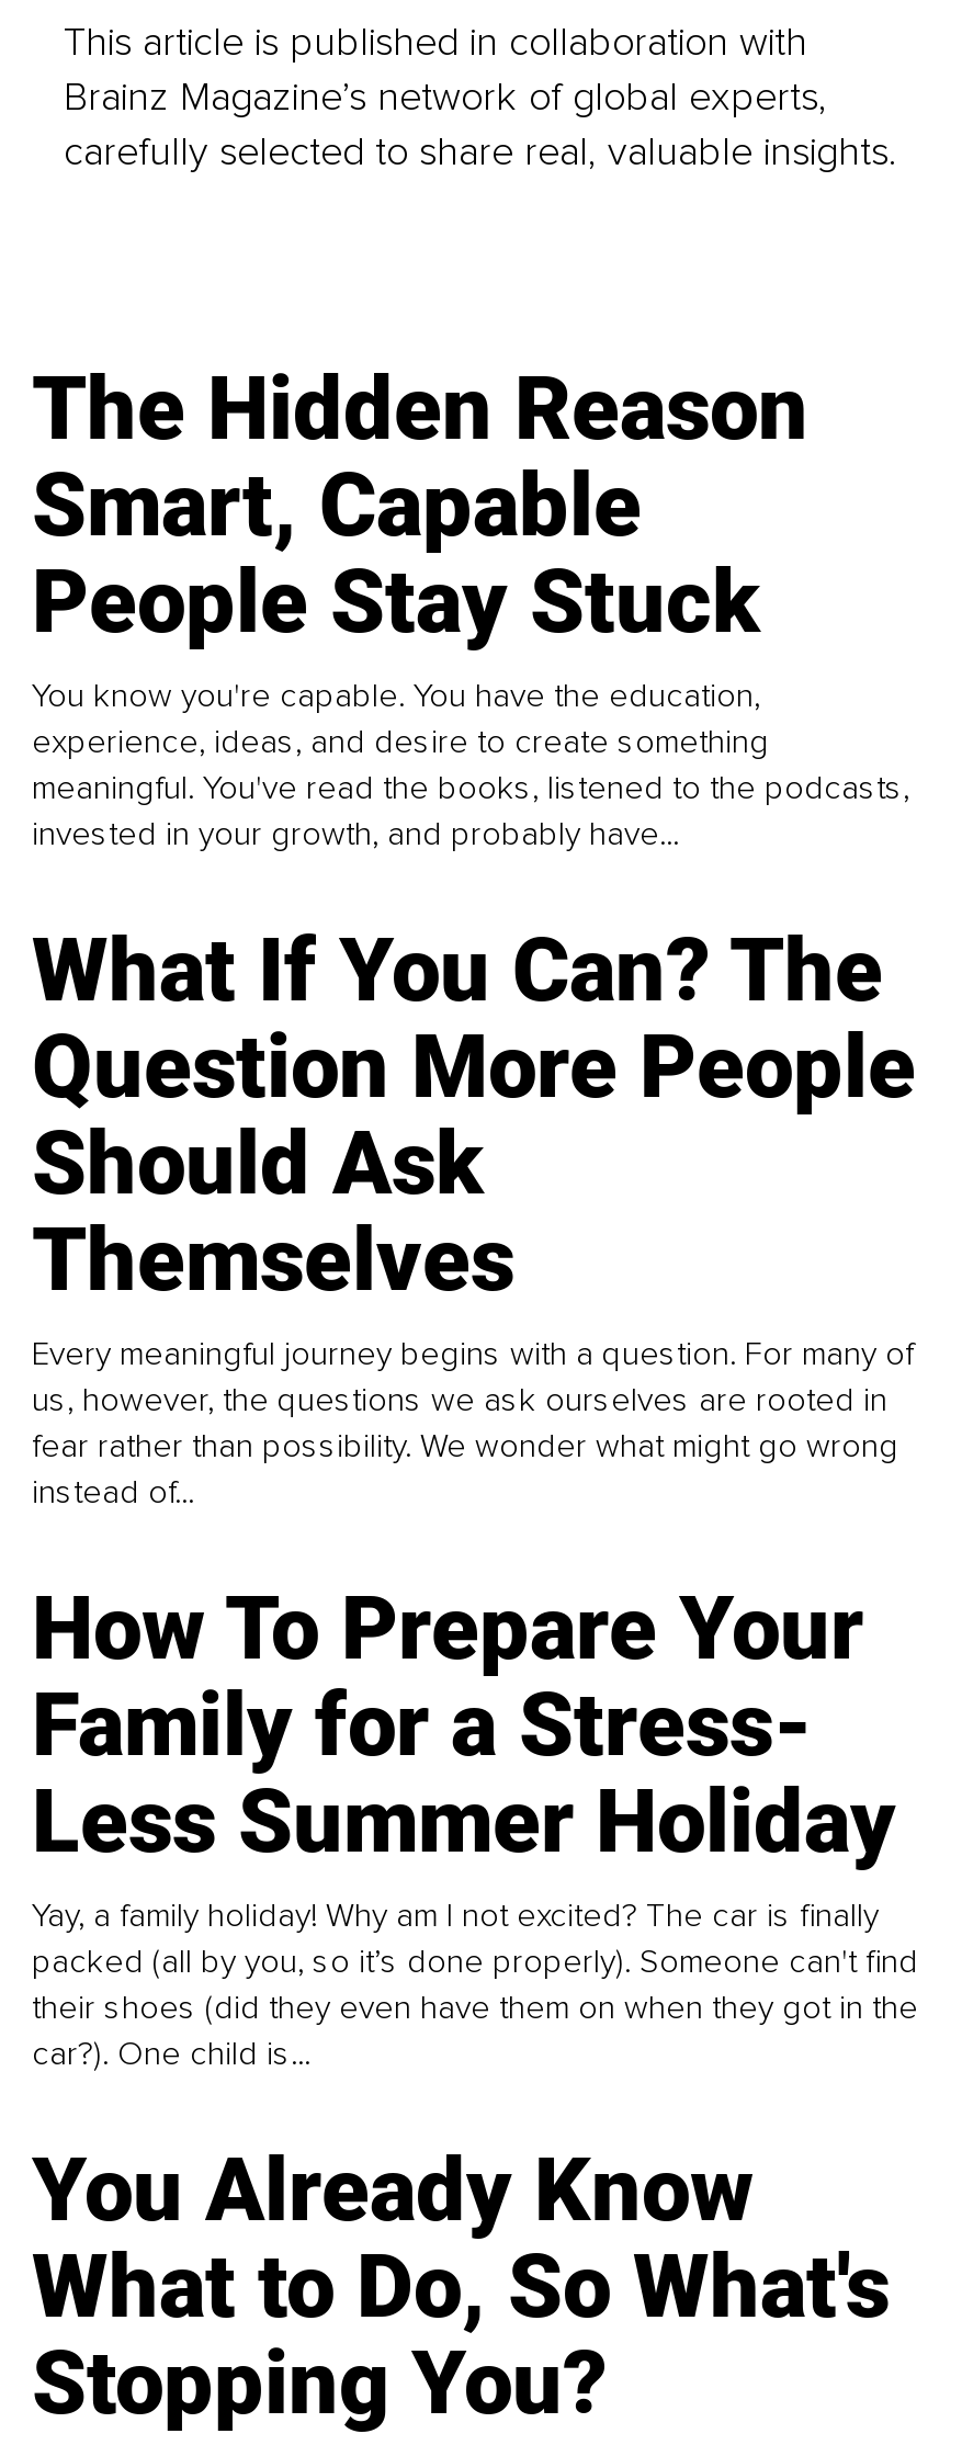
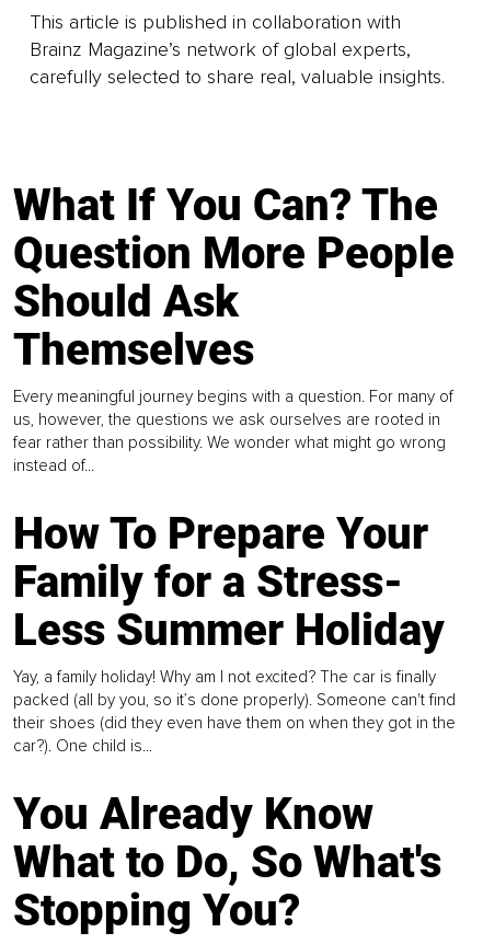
- The Hidden Reason
- Smart, Capable
- People Stay Stuck
- You know you're capable. You have the education,
- experience, ideas, and desire to create something
- meaningful. You've read the books, listened to the podcasts,
- invested in your growth, and probably have...
